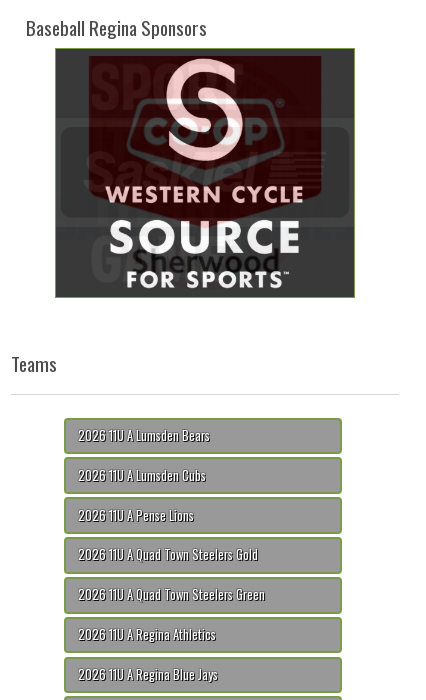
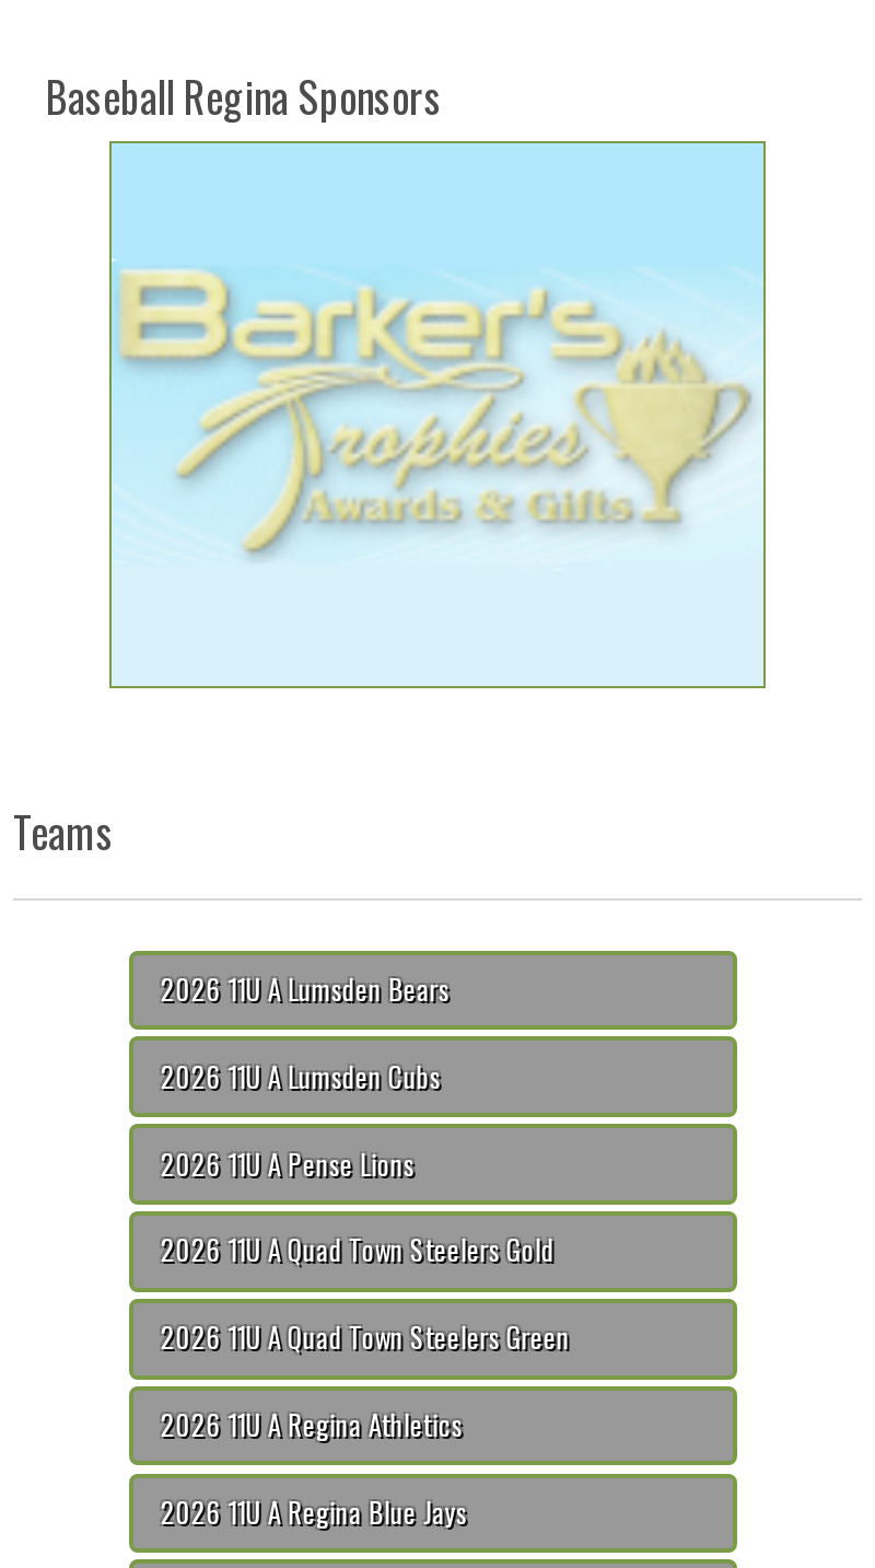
- [image]
+ [image]
